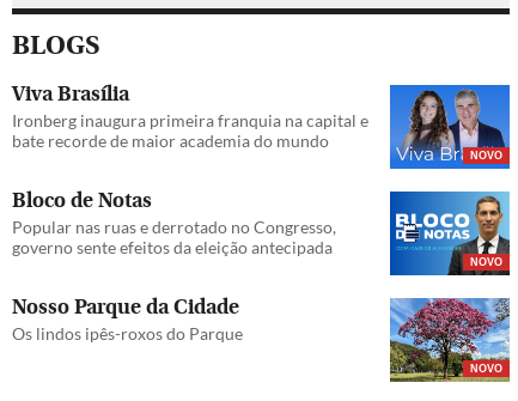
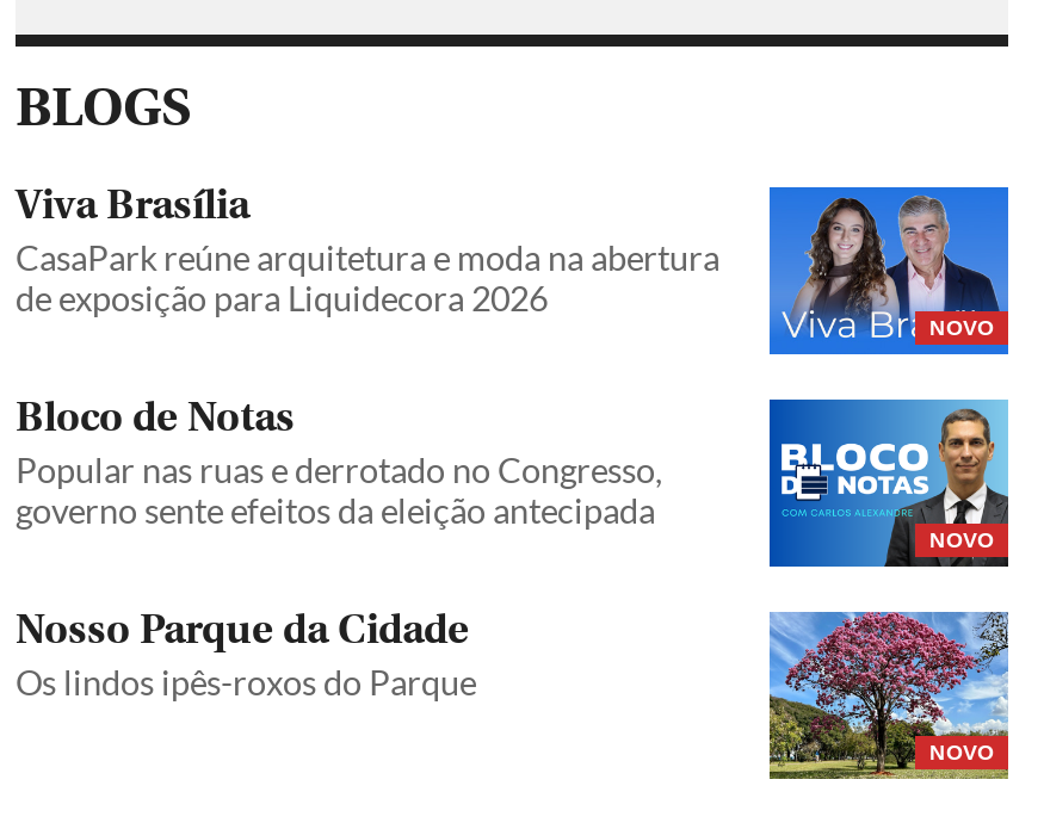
- Ironberg inaugura primeira franquia na capital e
- bate recorde de maior academia do mundo
+ CasaPark reúne arquitetura e moda na abertura
+ de exposição para Liquidecora 2026
